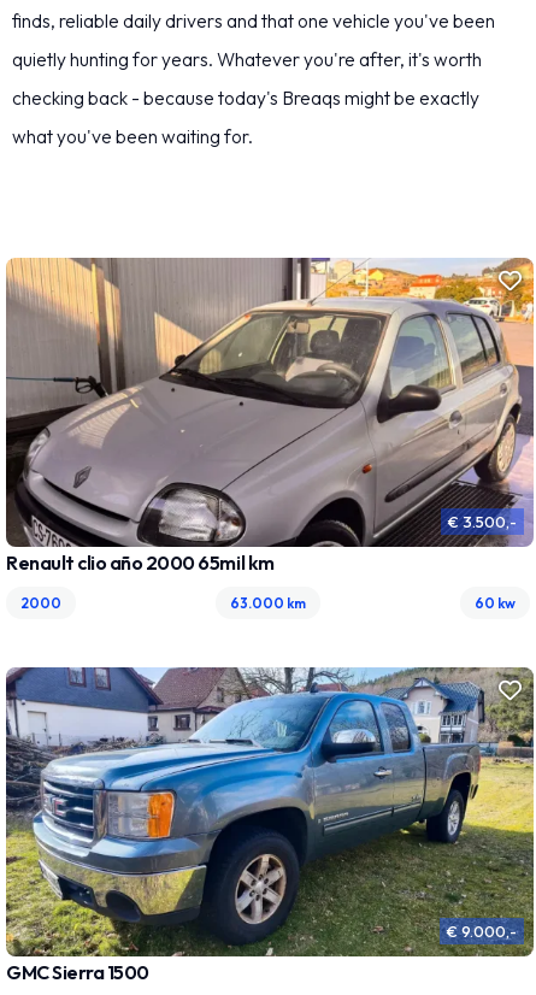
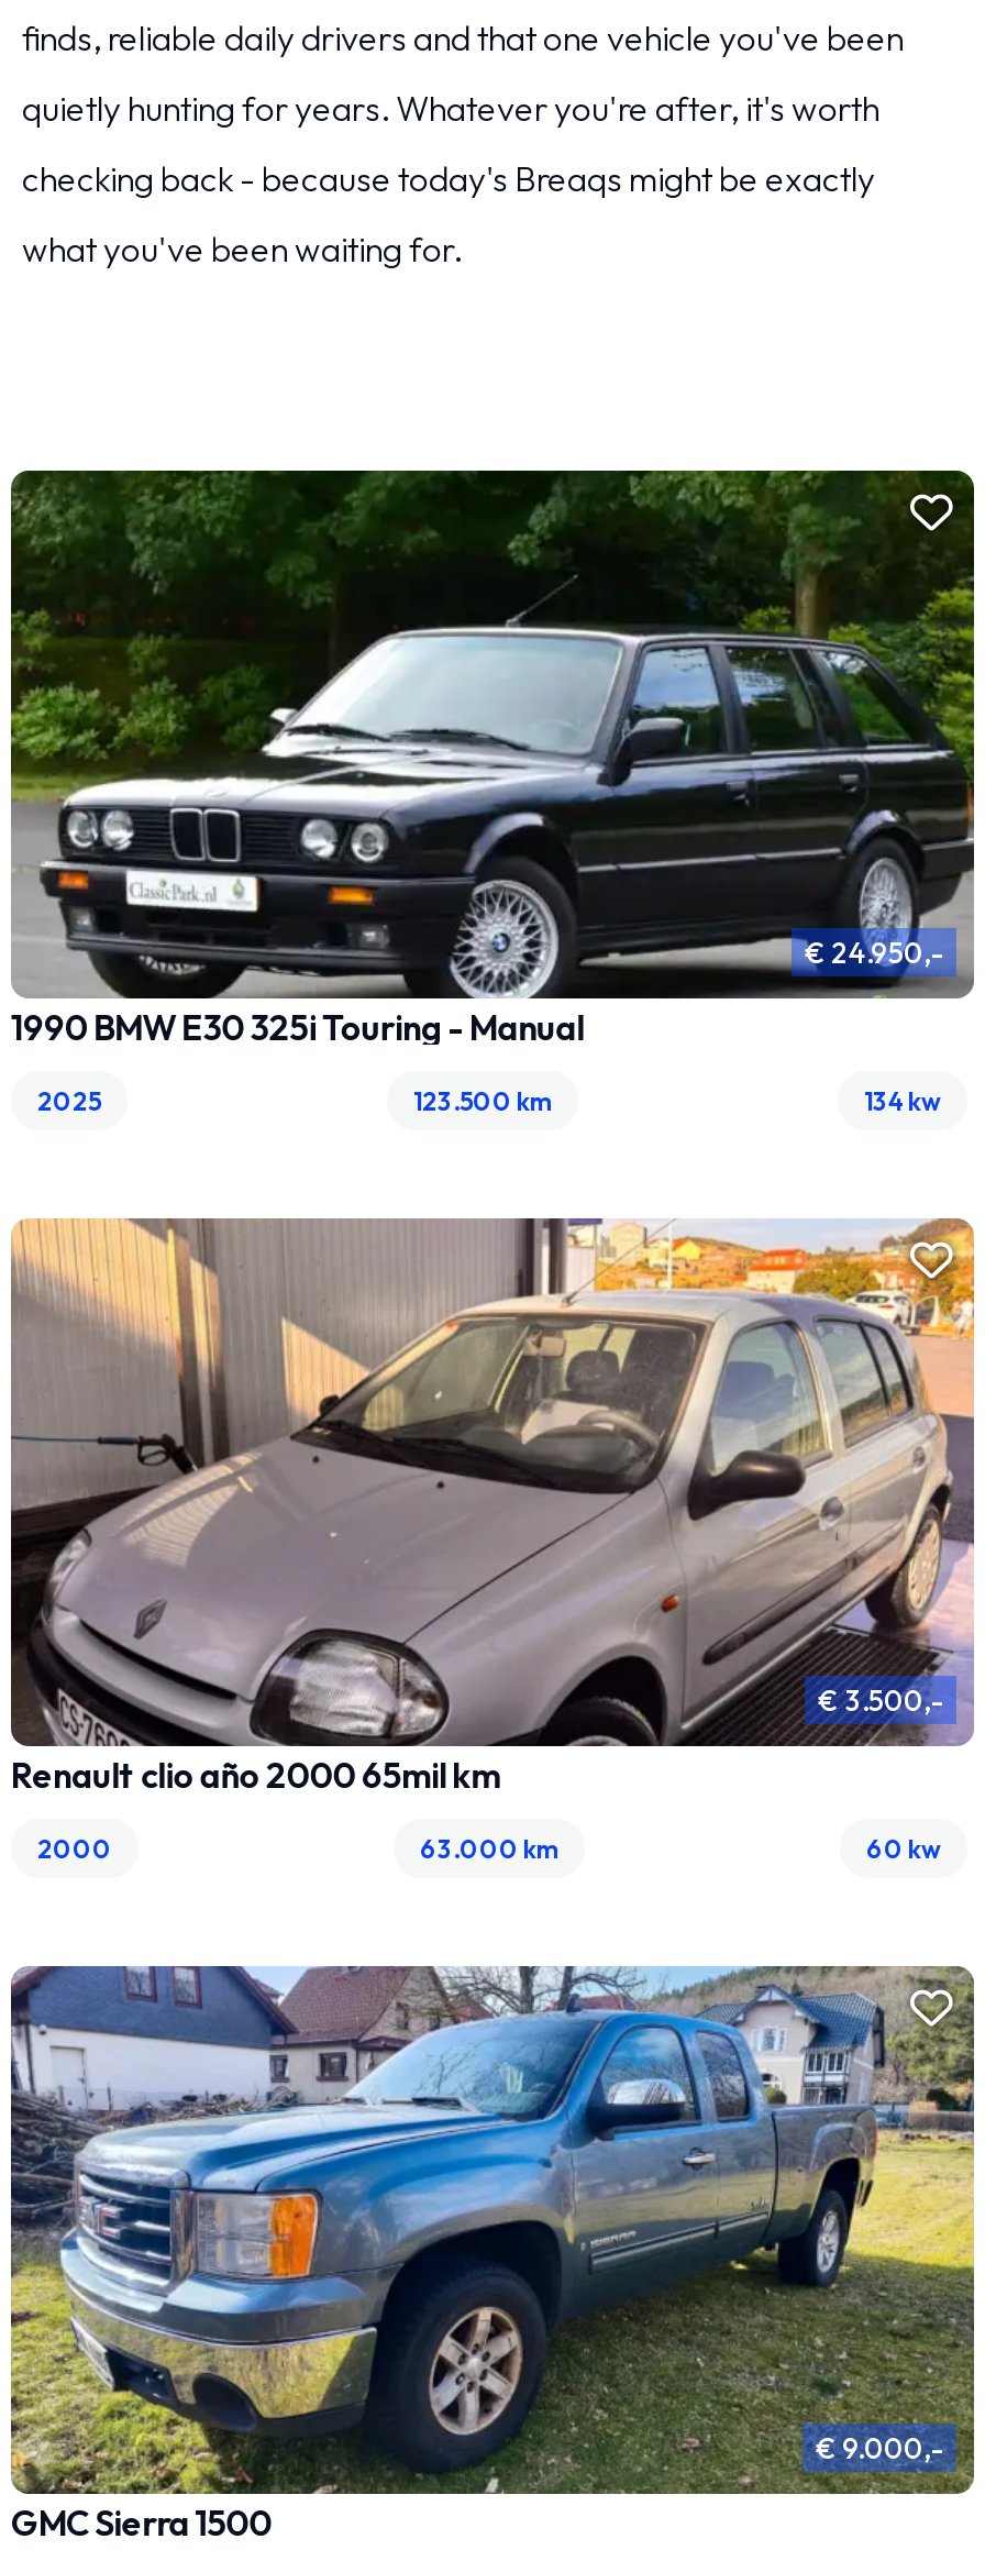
+ [image]
+ € 24.950,-
+ 1990 BMW E30 325i Touring - Manual
+ 2025
+ 123.500 km
+ 134 kw
